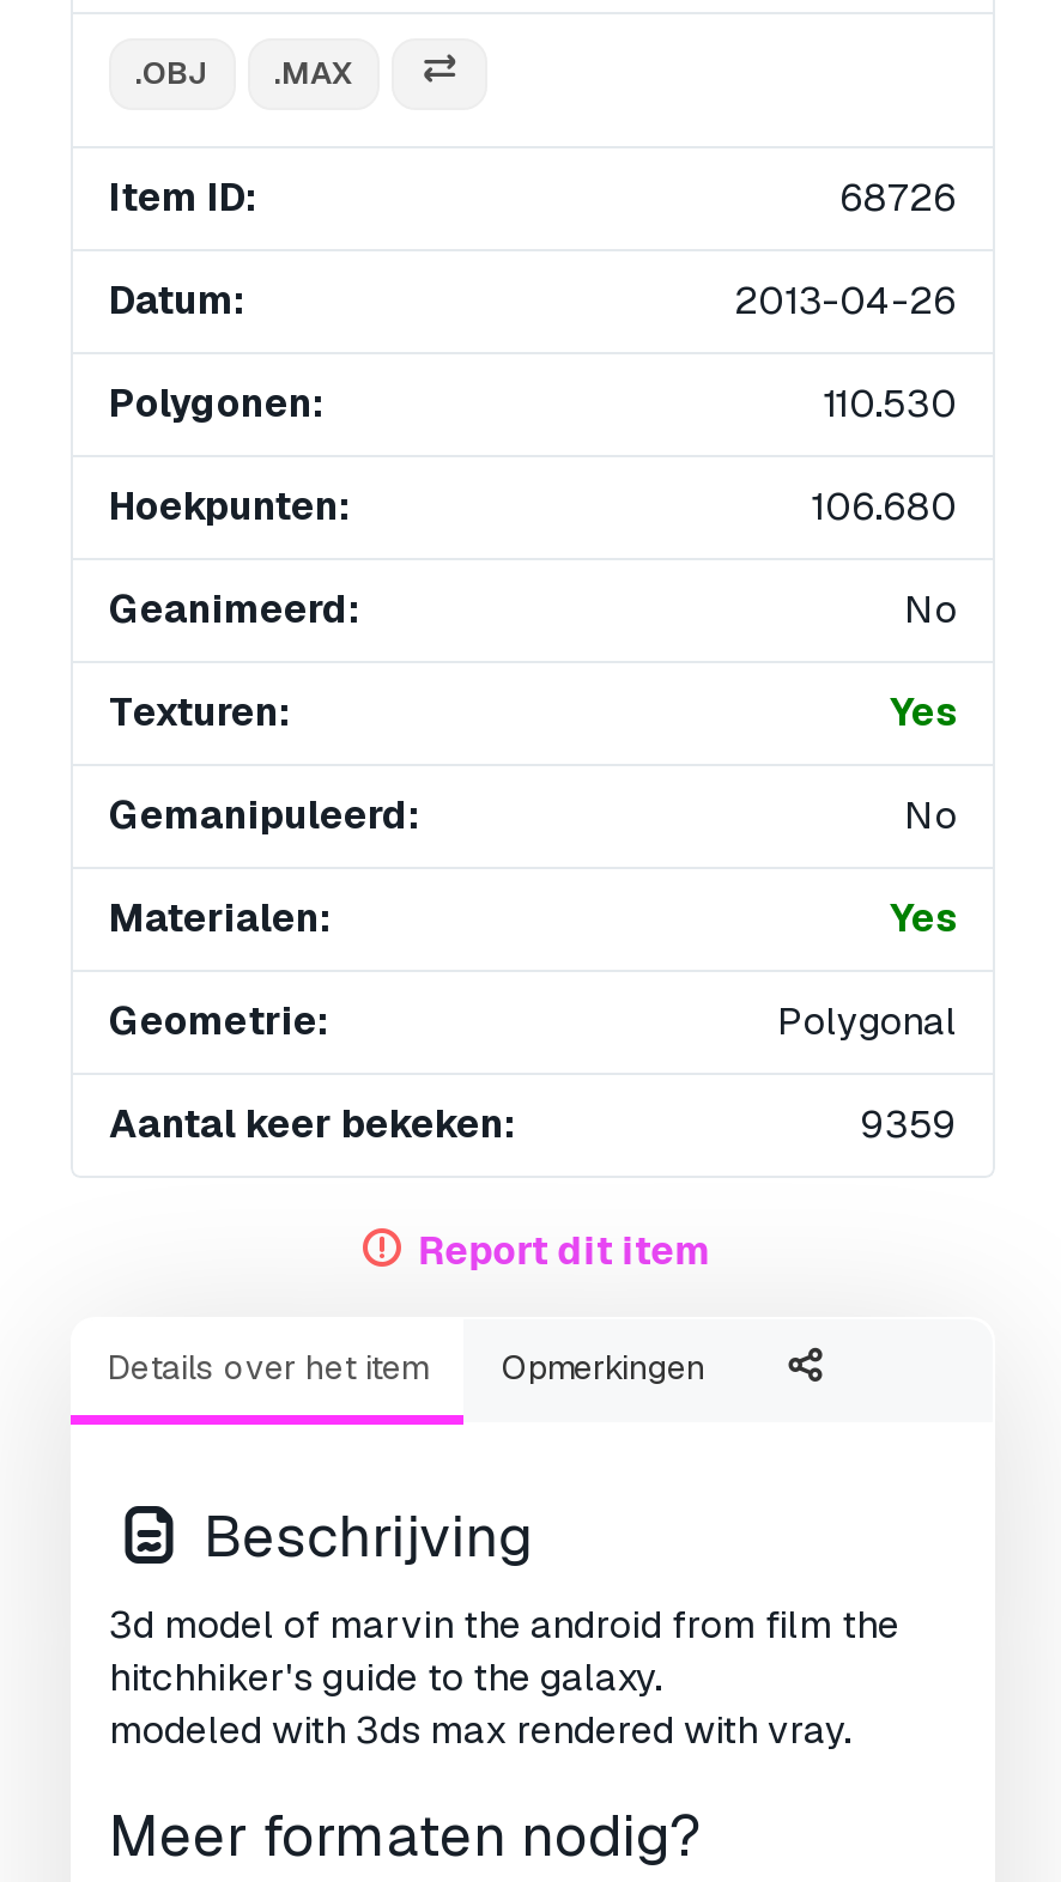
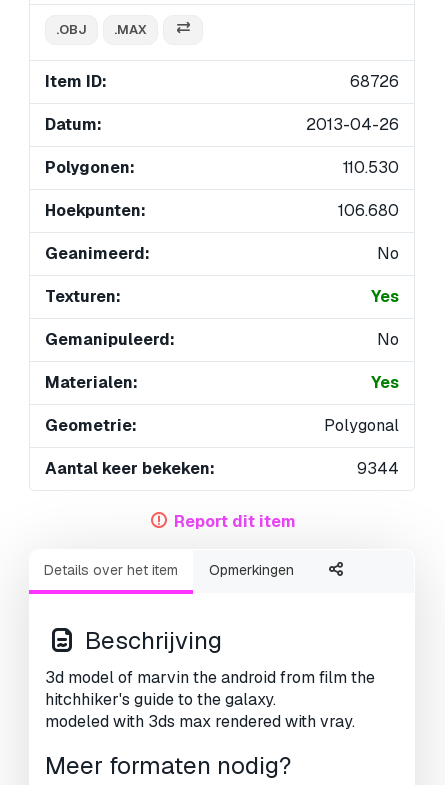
- 9359
+ 9344
